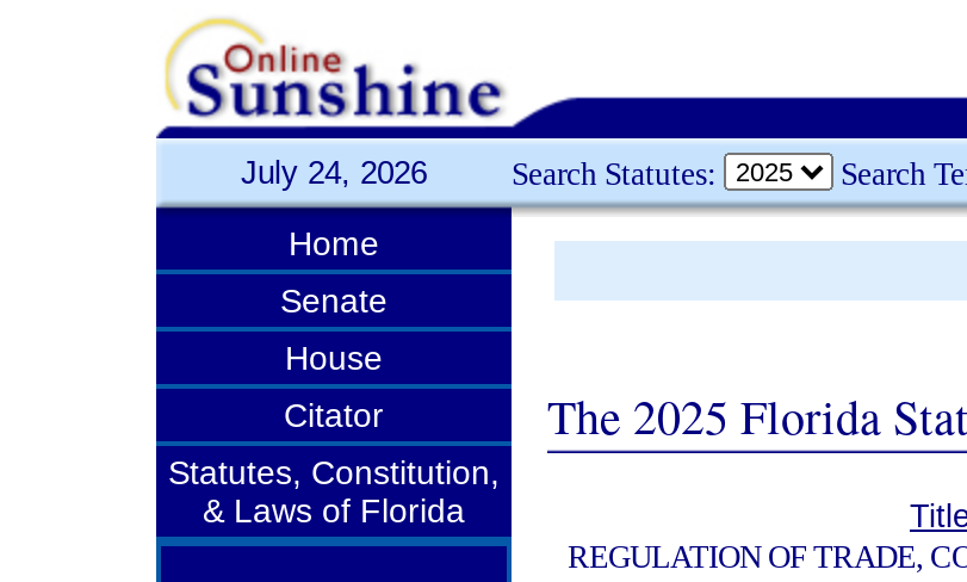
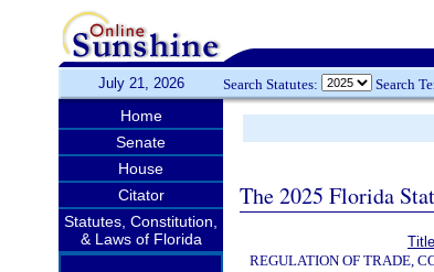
- July 24, 2026
+ July 21, 2026
